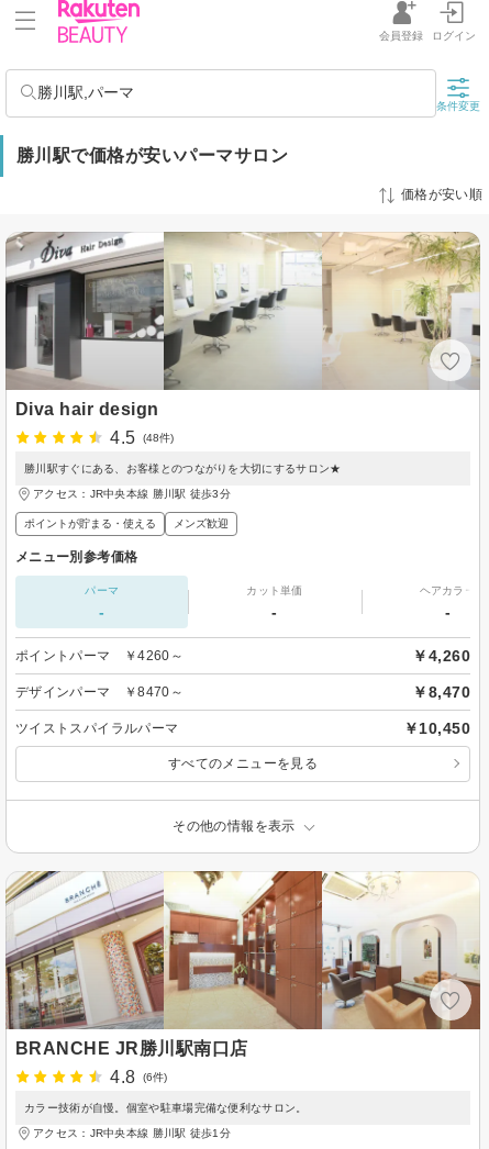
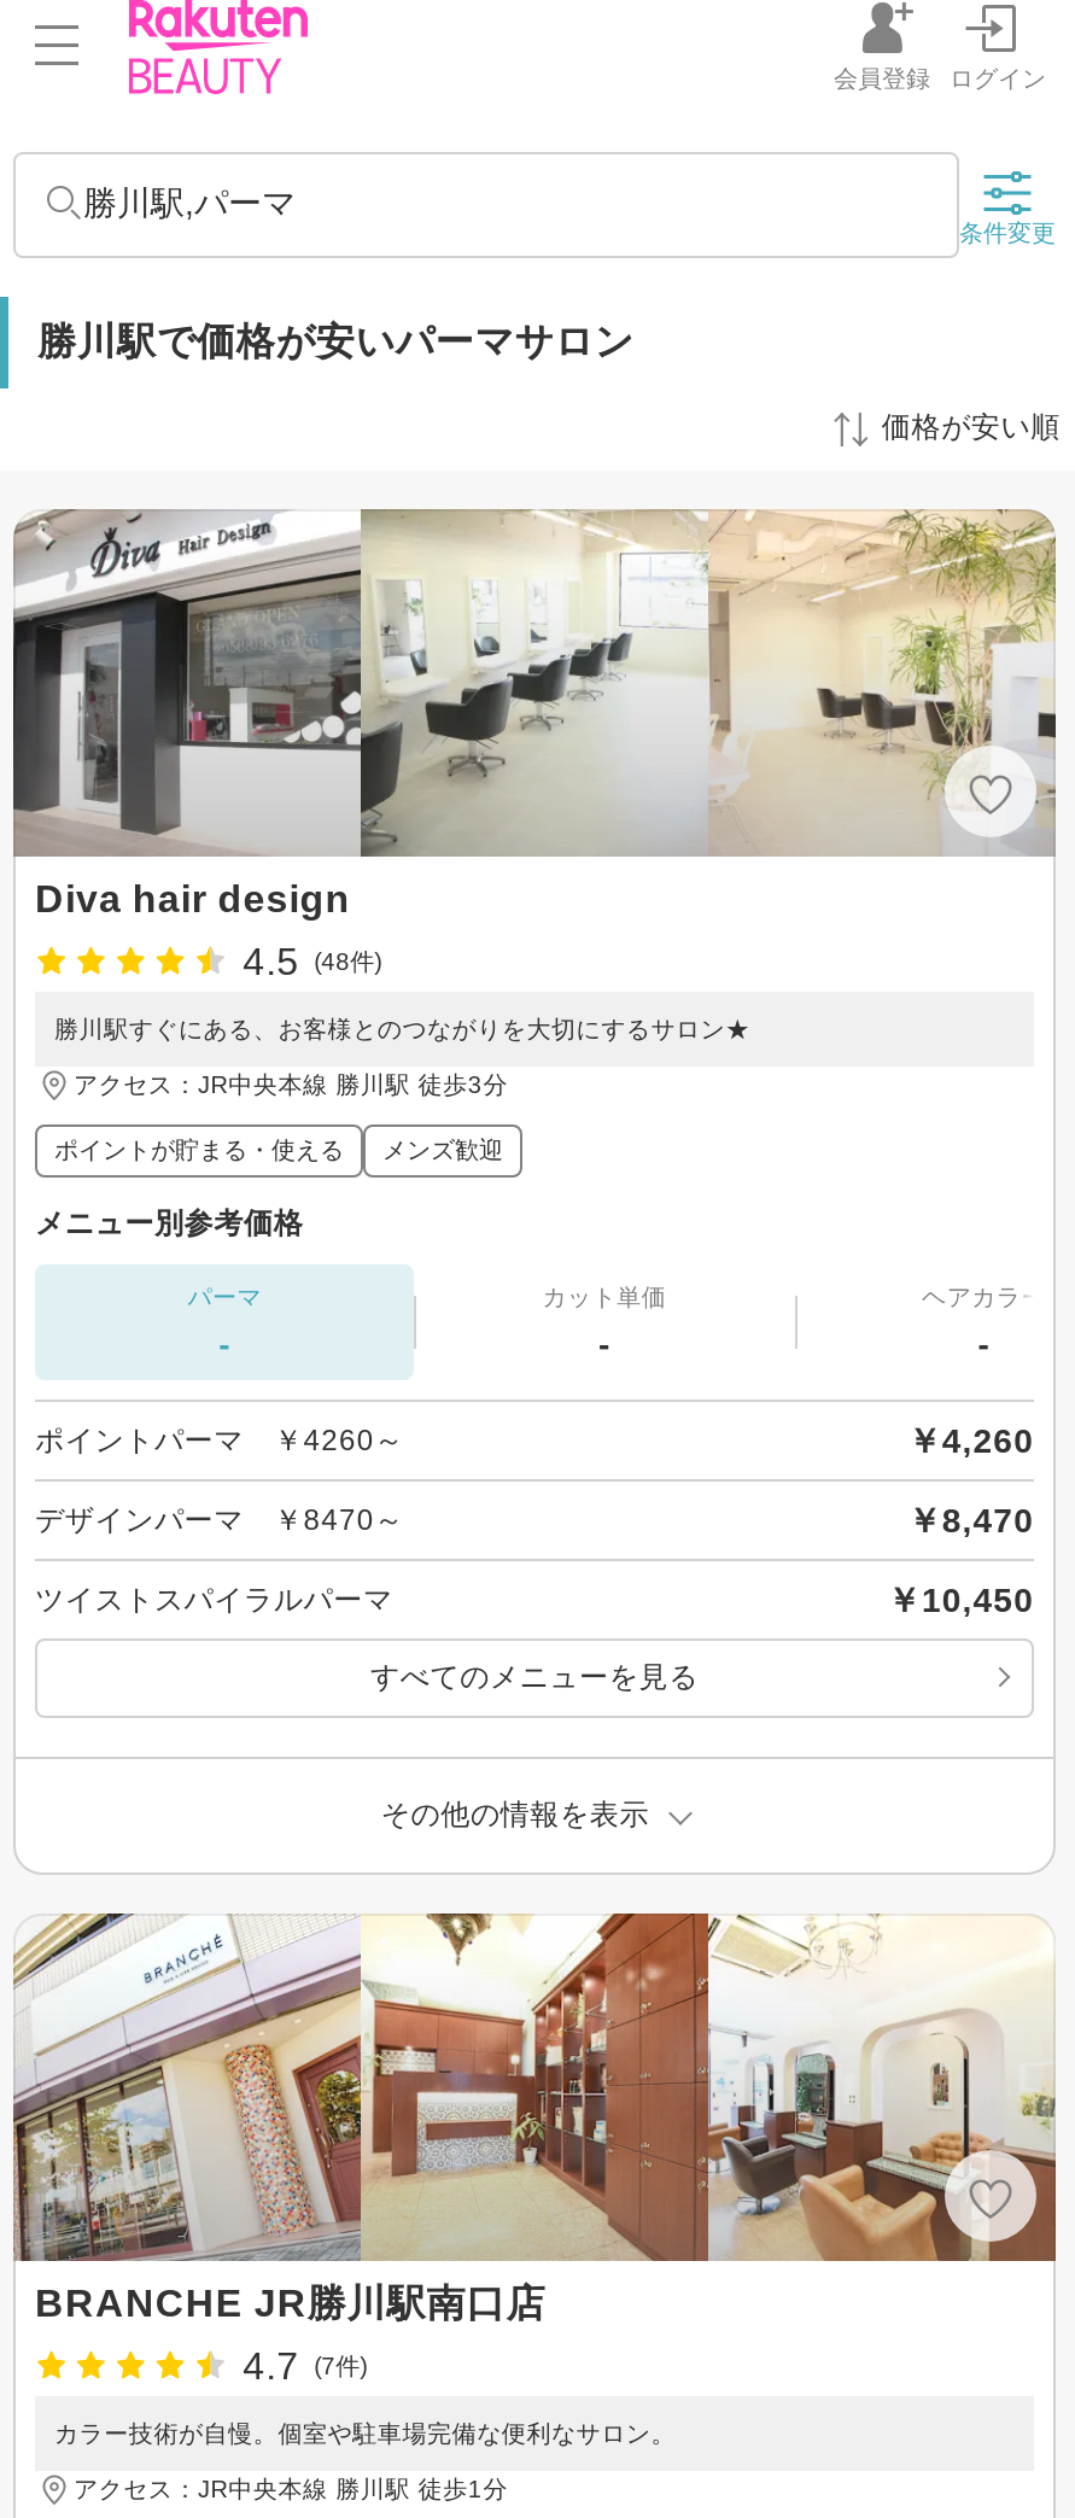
- 4.8 (6件)
+ 4.7 (7件)
